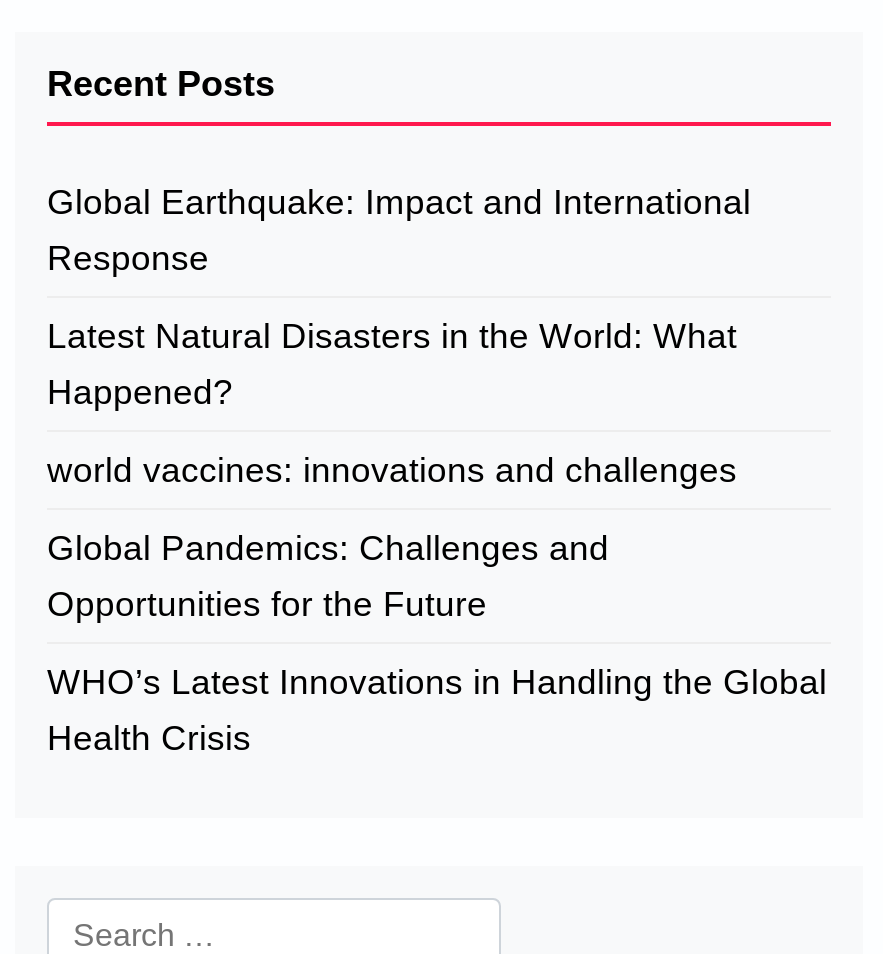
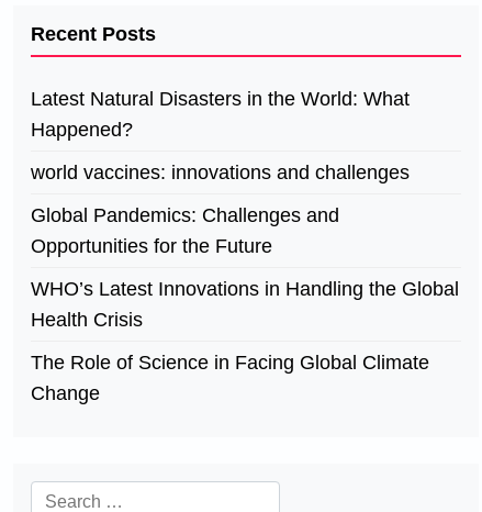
- Global Earthquake: Impact and International
- Response

moved up: Latest Natural Disasters in the World: What | Happened? | world vaccines: innovations and challenges | Global Pandemics: Challenges and | Opportunities for the Future | WHO’s Latest Innovations in Handling the Global | Health Crisis

+ The Role of Science in Facing Global Climate
+ Change
